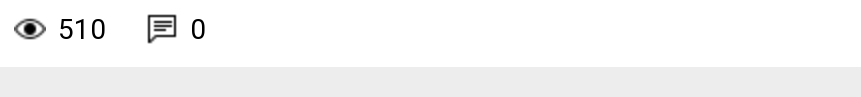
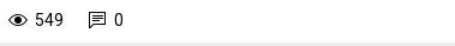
- 510
+ 549
